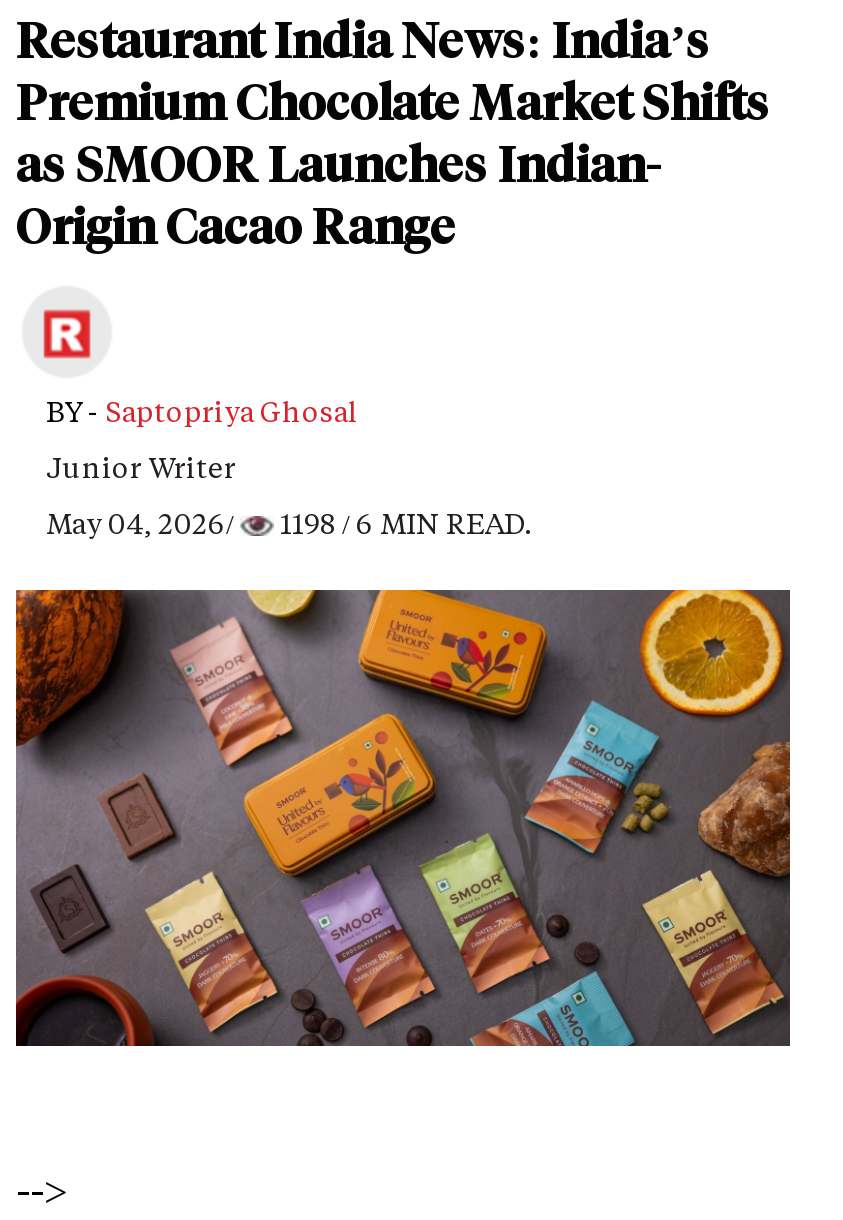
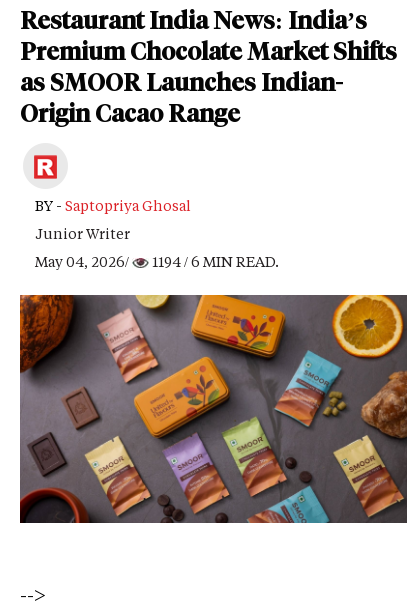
- May 04, 2026/ 1198 / 6 MIN READ.
+ May 04, 2026/ 1194 / 6 MIN READ.
